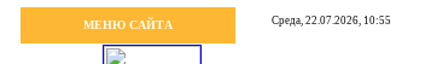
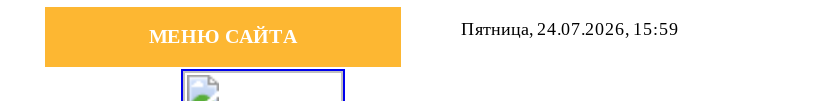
- Среда, 22.07.2026, 10:55
+ Пятница, 24.07.2026, 15:59
